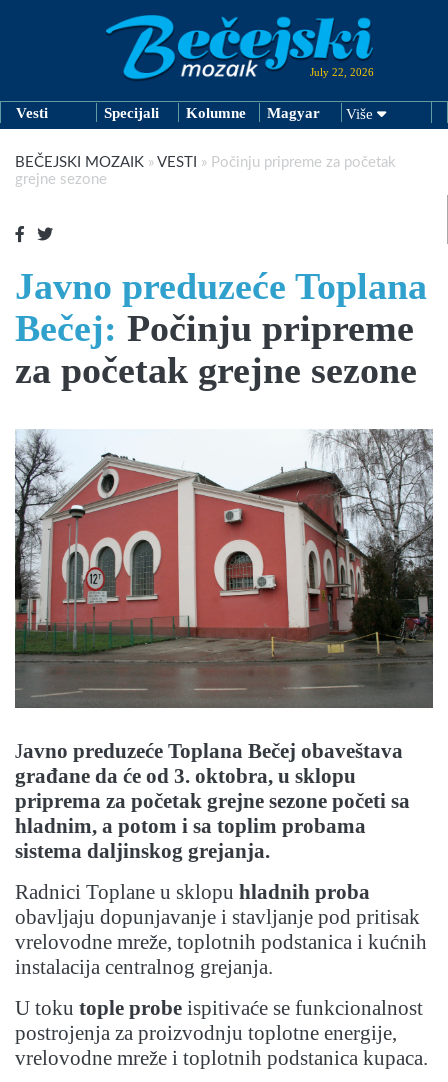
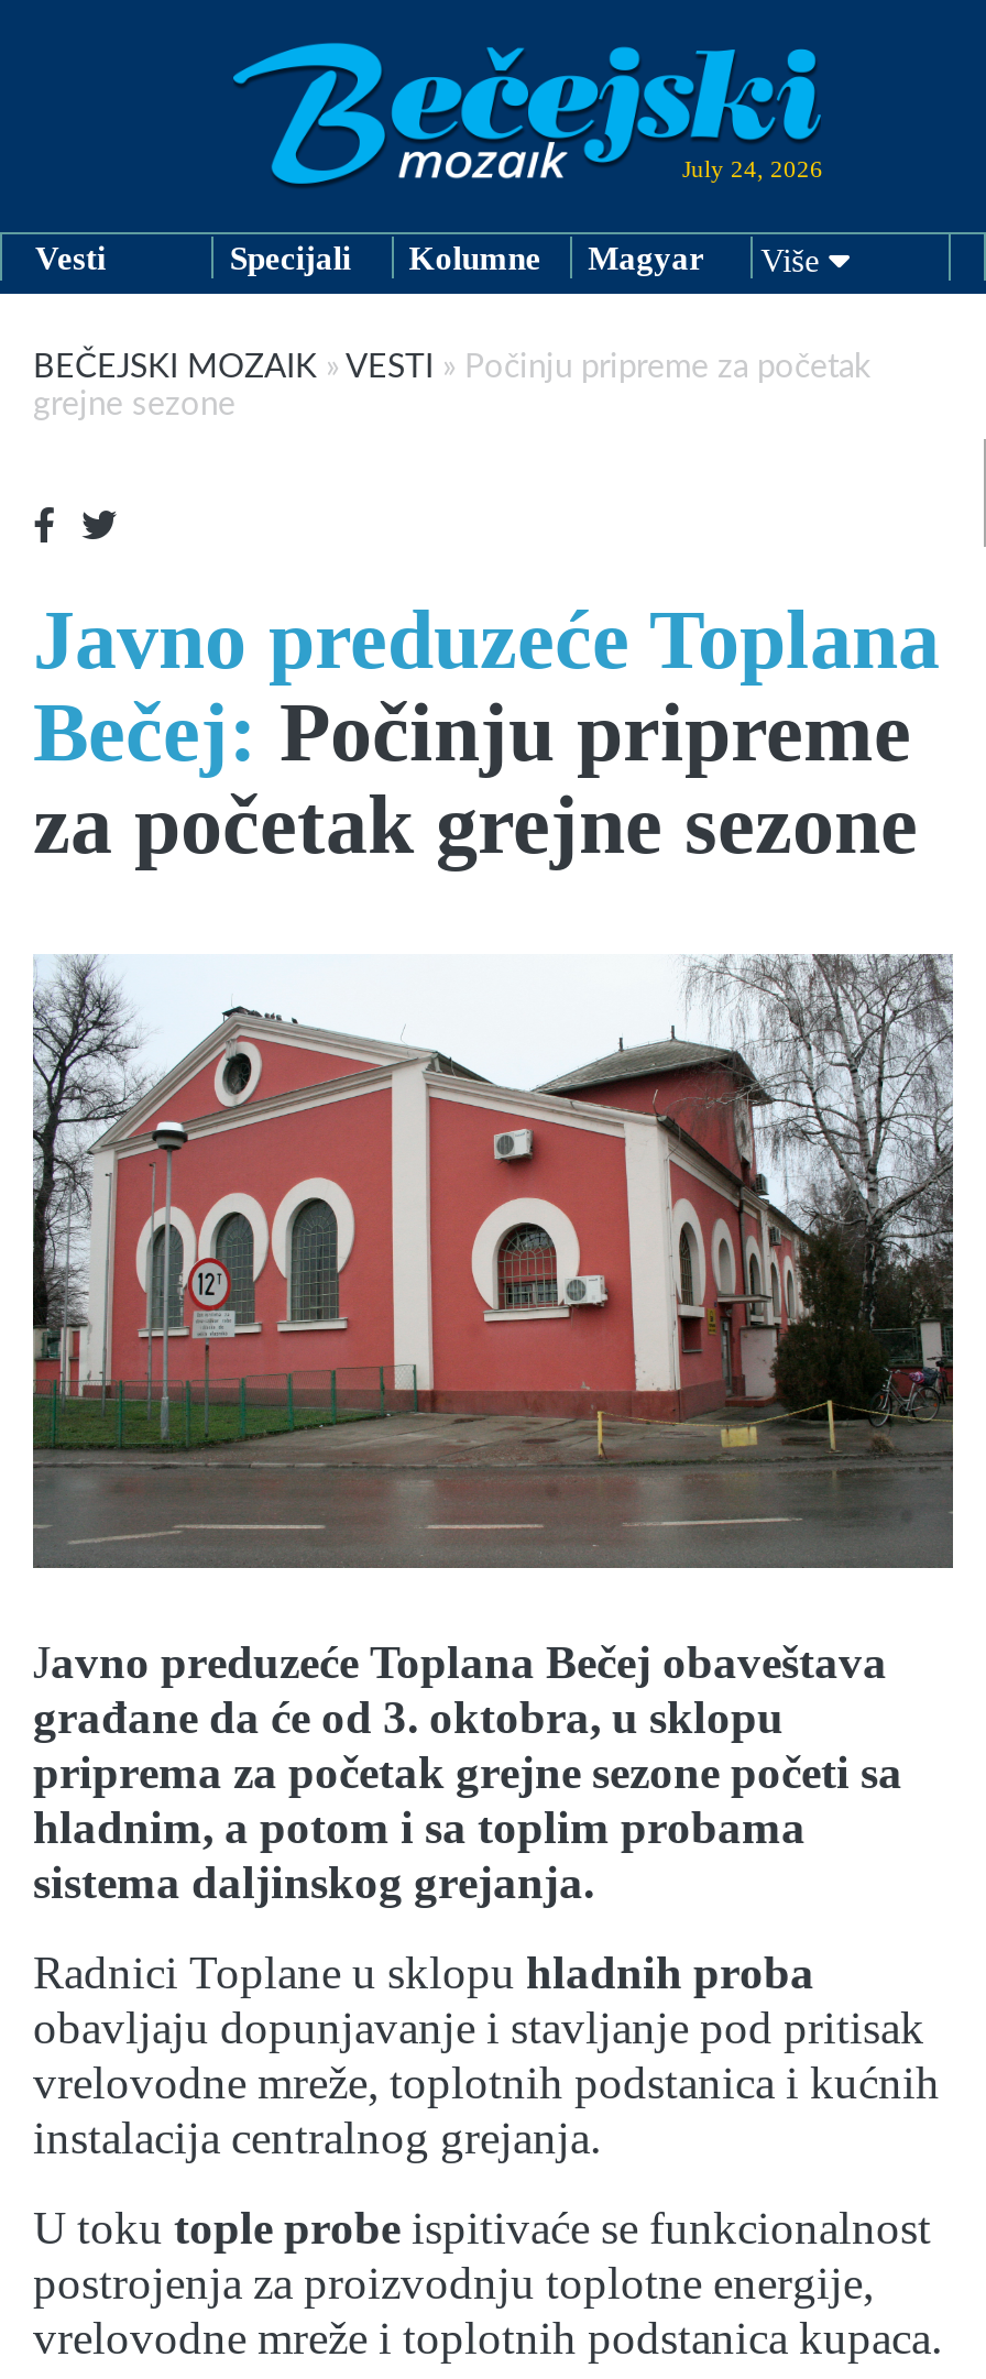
- July 22, 2026
+ July 24, 2026
